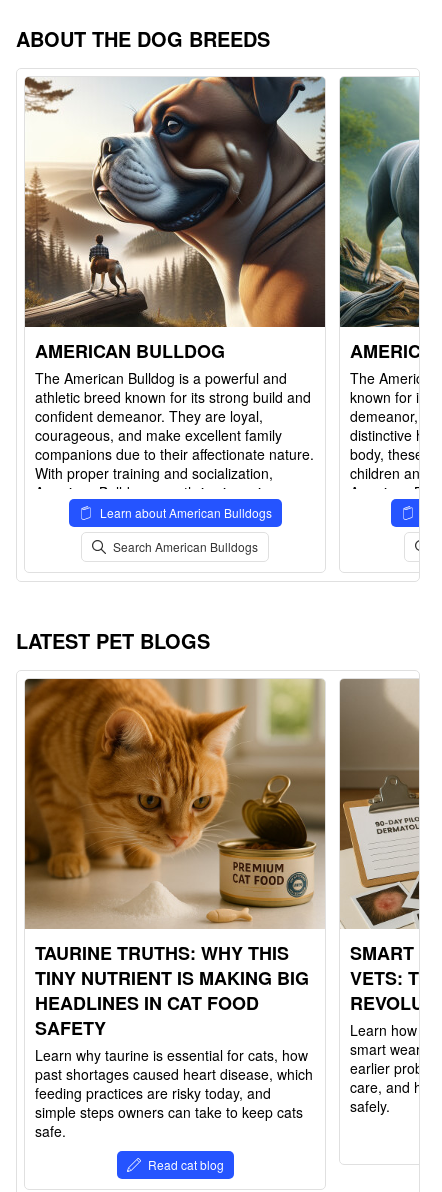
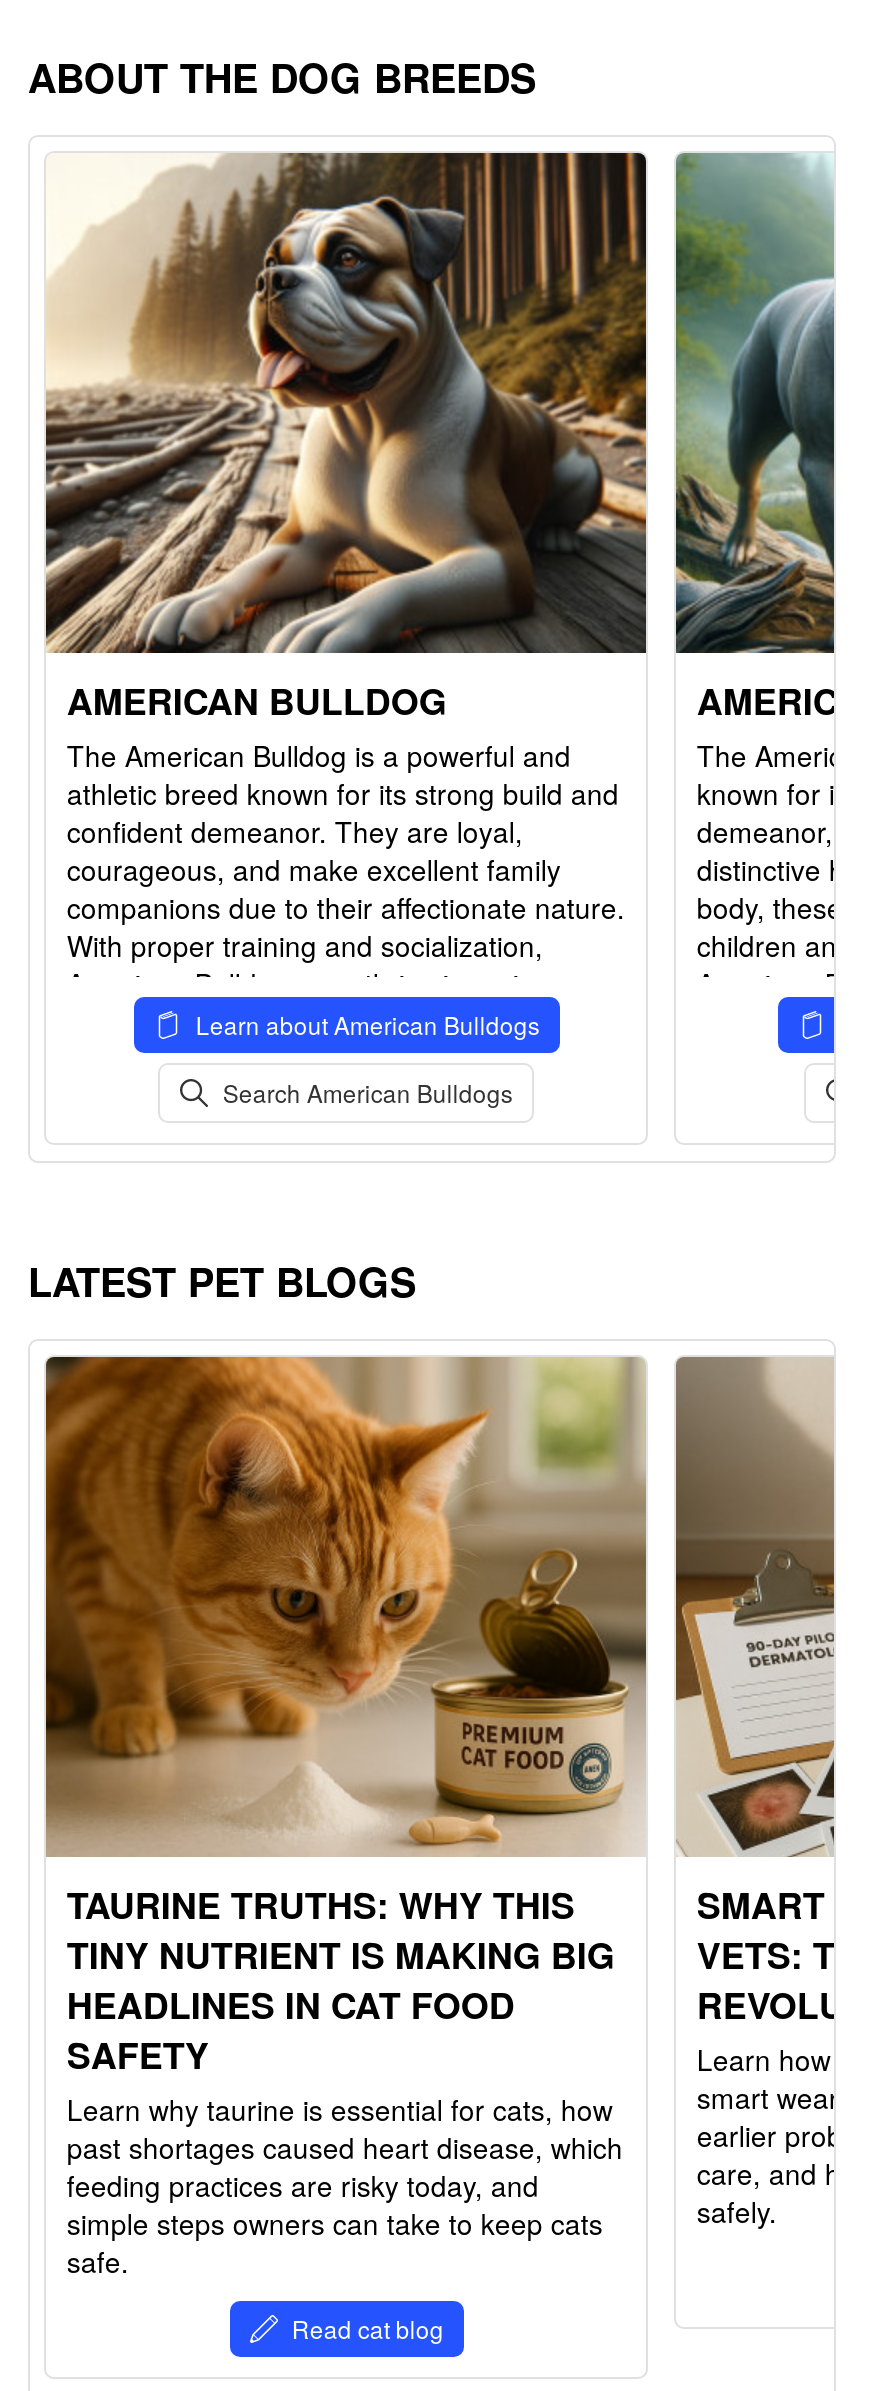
- [image]
+ [image]
